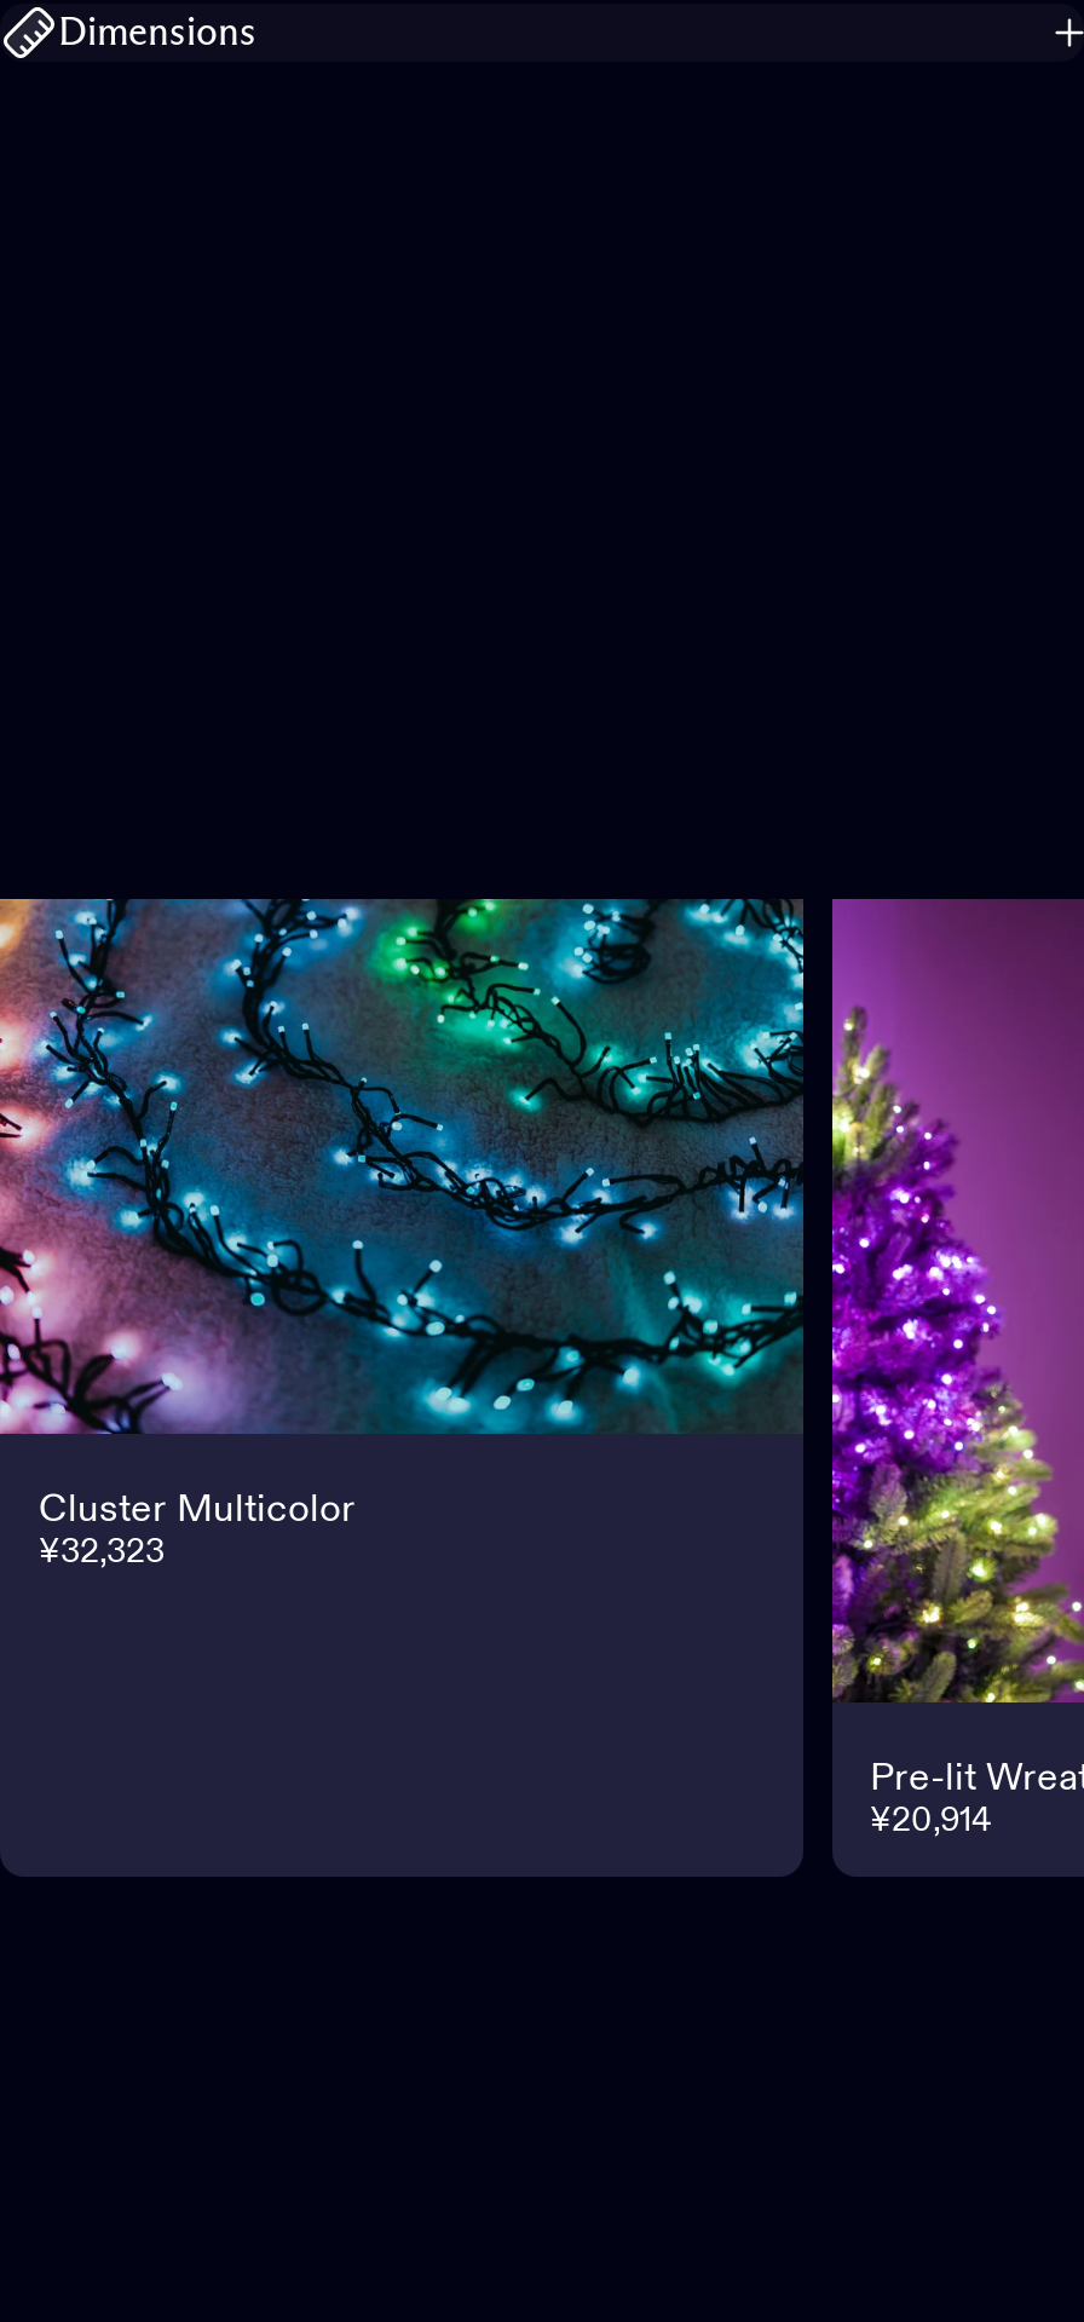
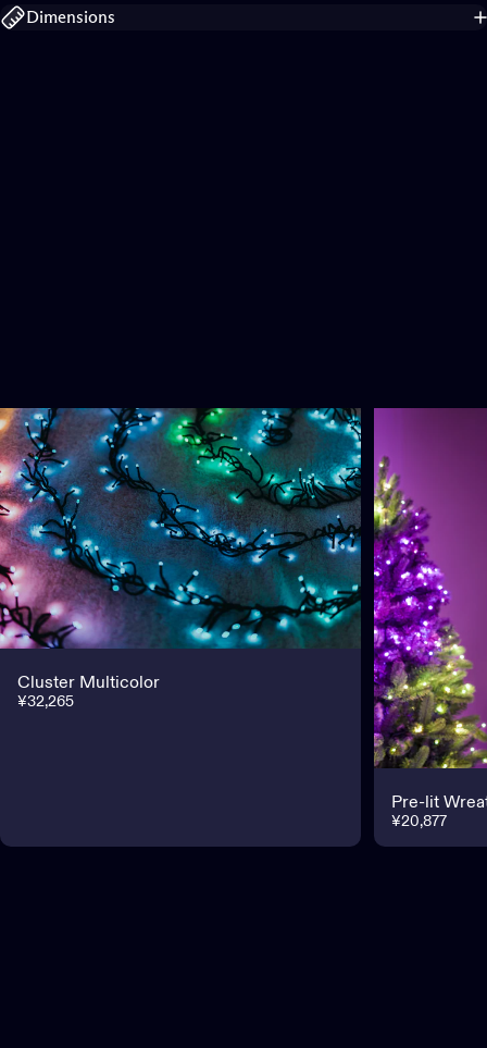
- ¥32,323
+ ¥32,265

- ¥20,914
+ ¥20,877
